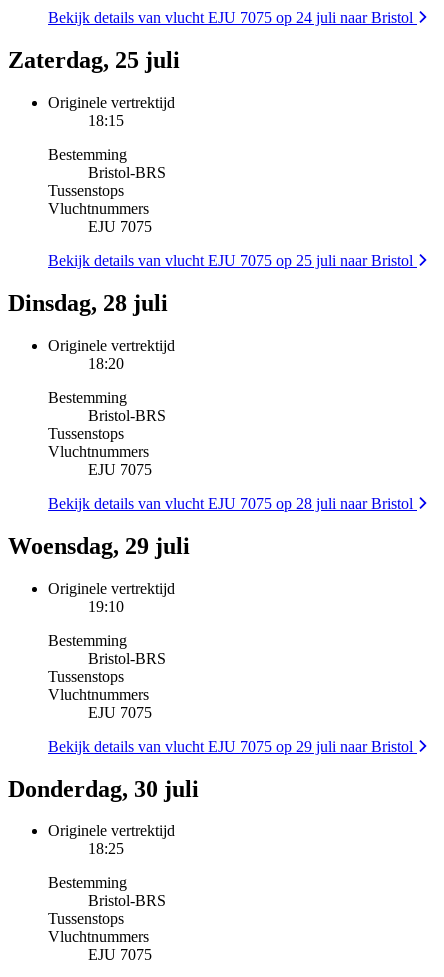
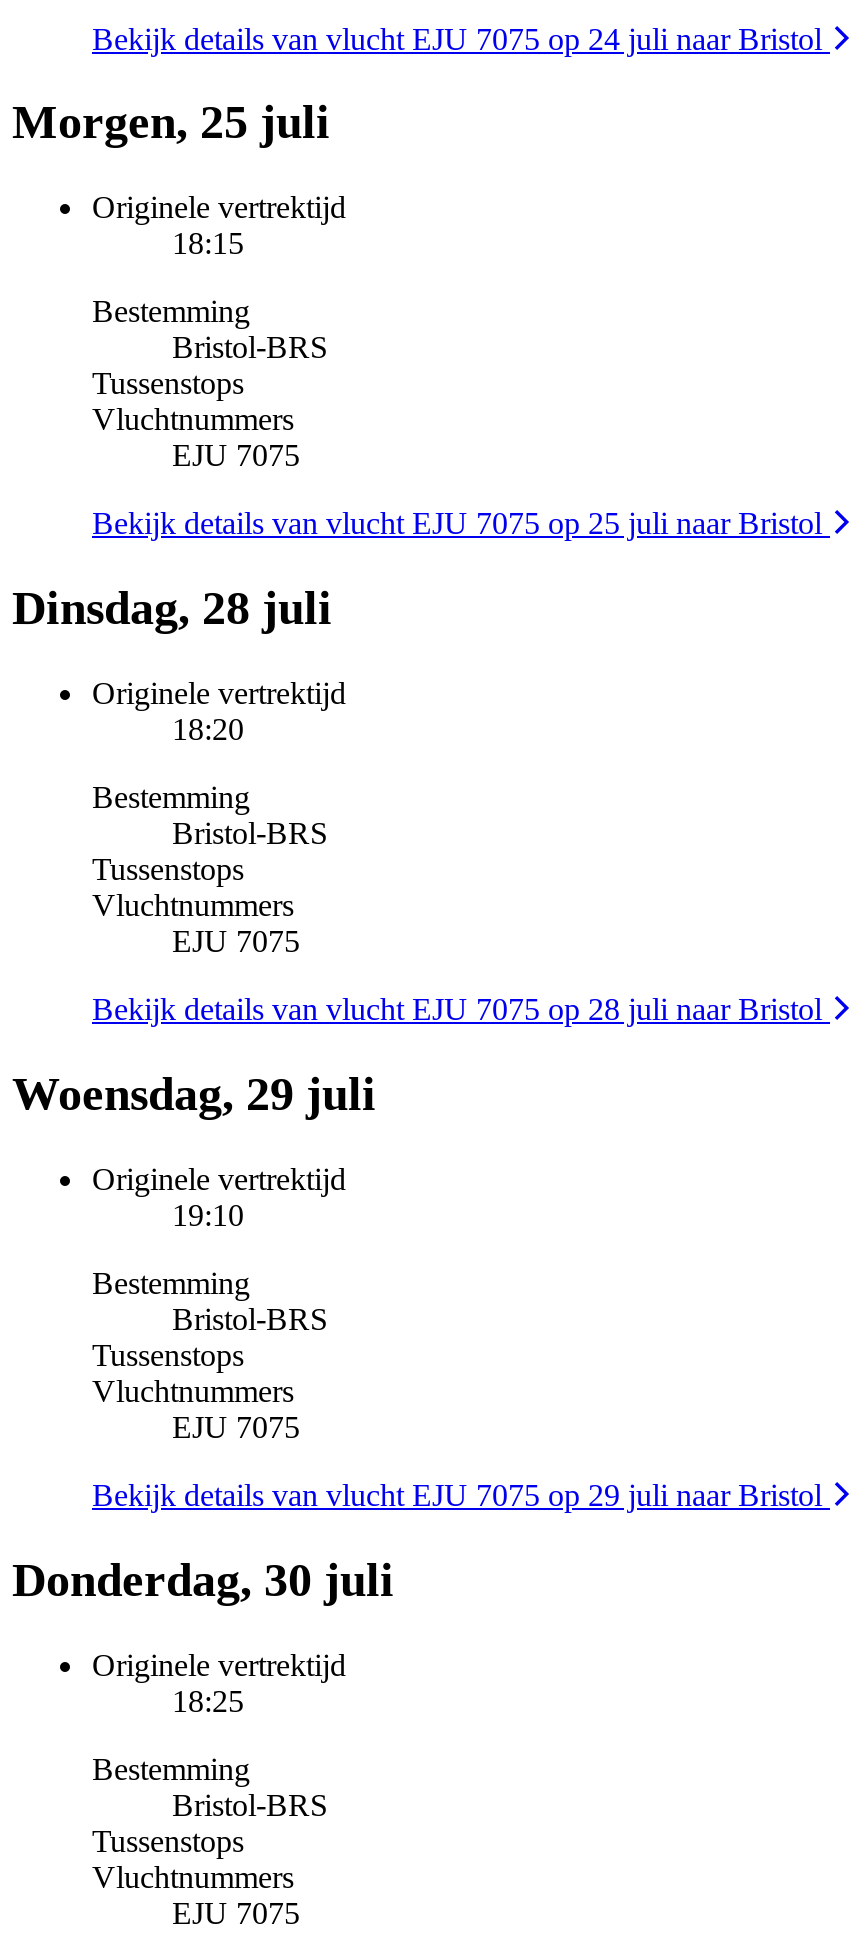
- Zaterdag, 25 juli
+ Morgen, 25 juli
